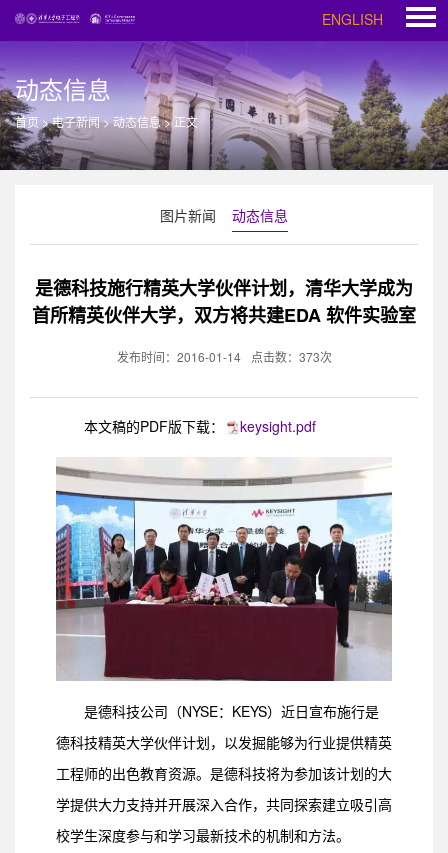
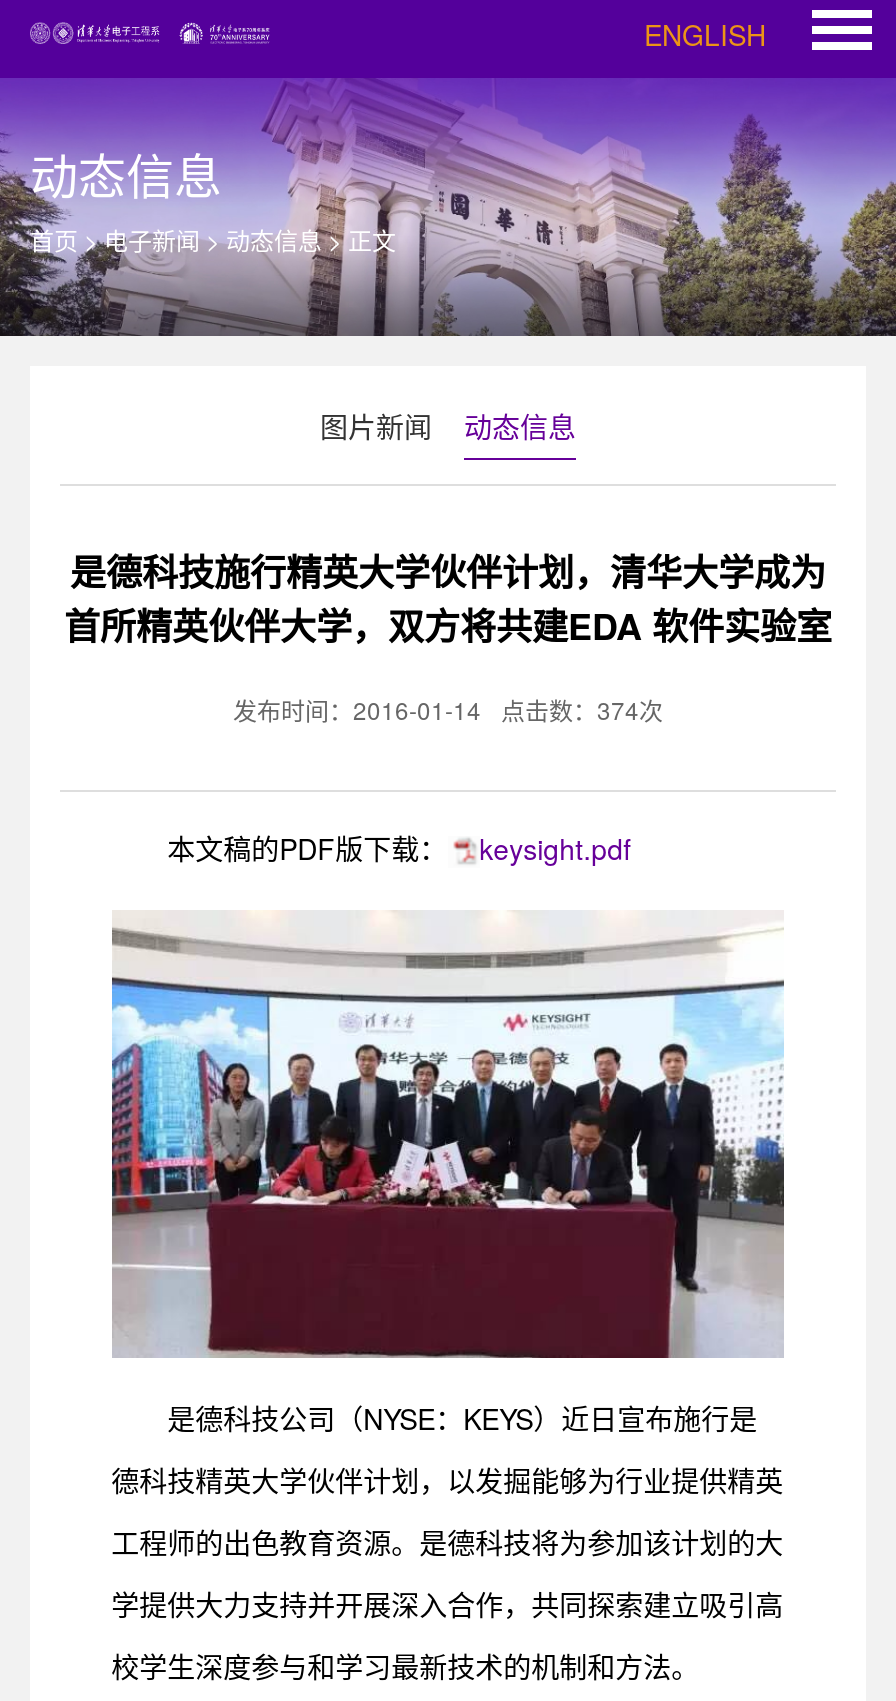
- 发布时间：2016-01-14 点击数：373次
+ 发布时间：2016-01-14 点击数：374次
